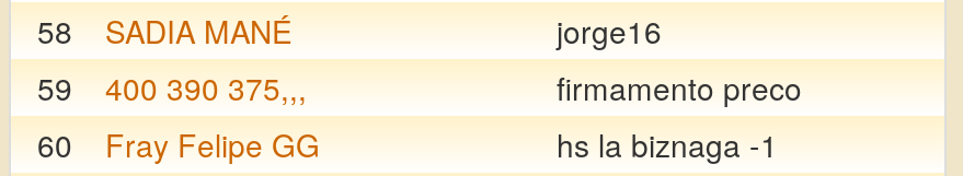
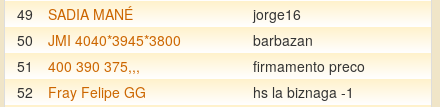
- 58 SADIA MANÉ
+ 49 SADIA MANÉ

- 59
+ 50
+ JMI 4040*3945*3800
+ barbazan
+ 51

- 60 Fray Felipe GG
+ 52 Fray Felipe GG
